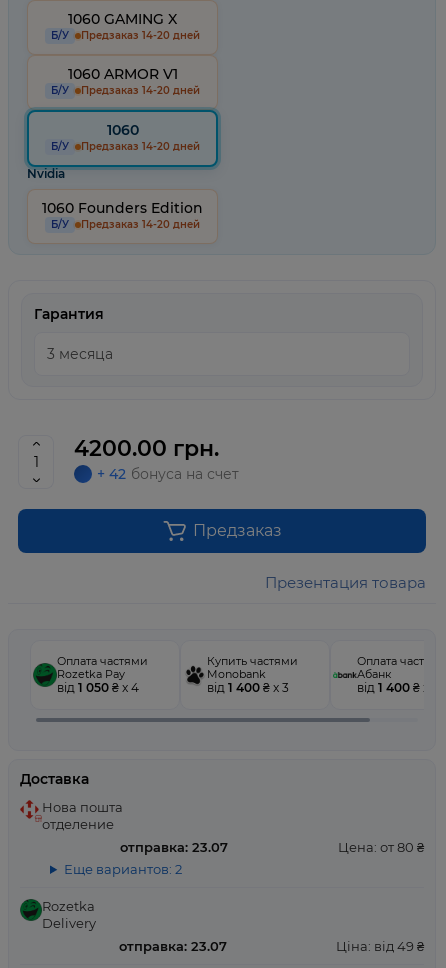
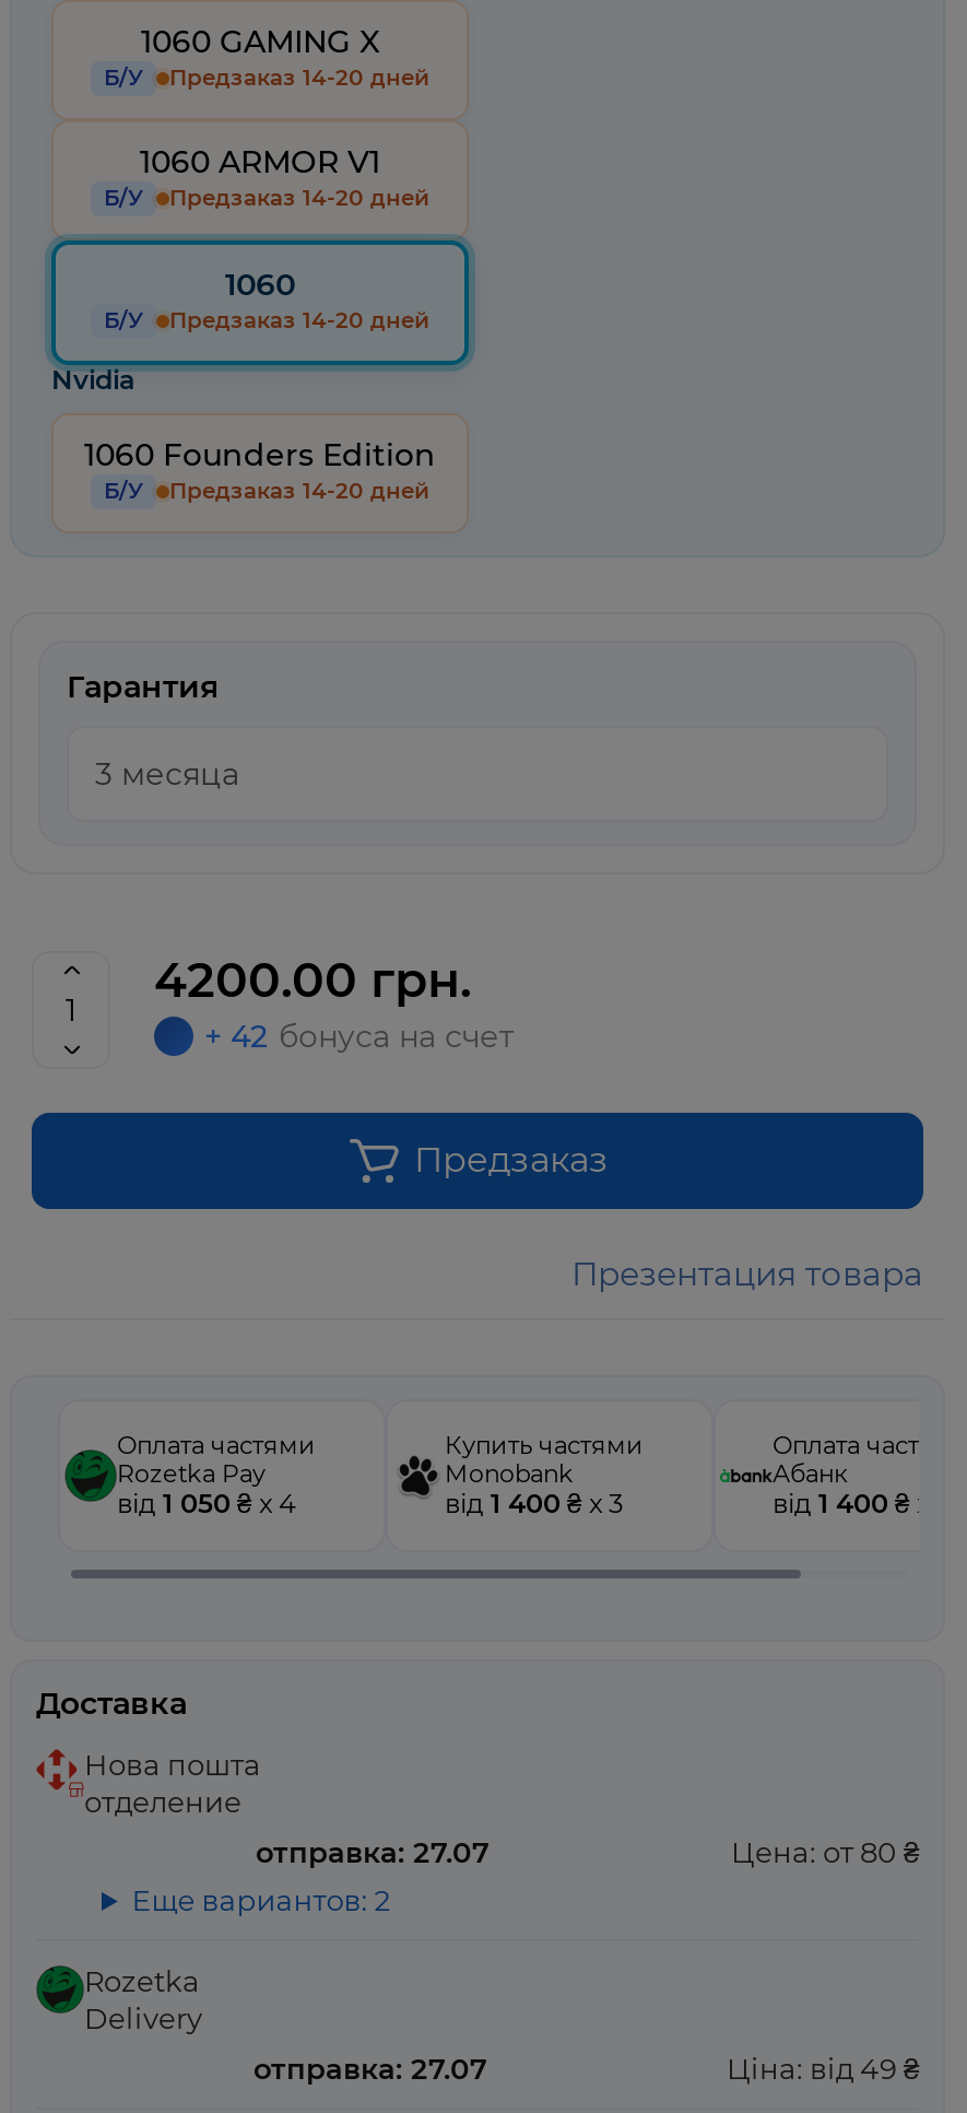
- отправка: 23.07
+ отправка: 27.07

- отправка: 23.07
+ отправка: 27.07
